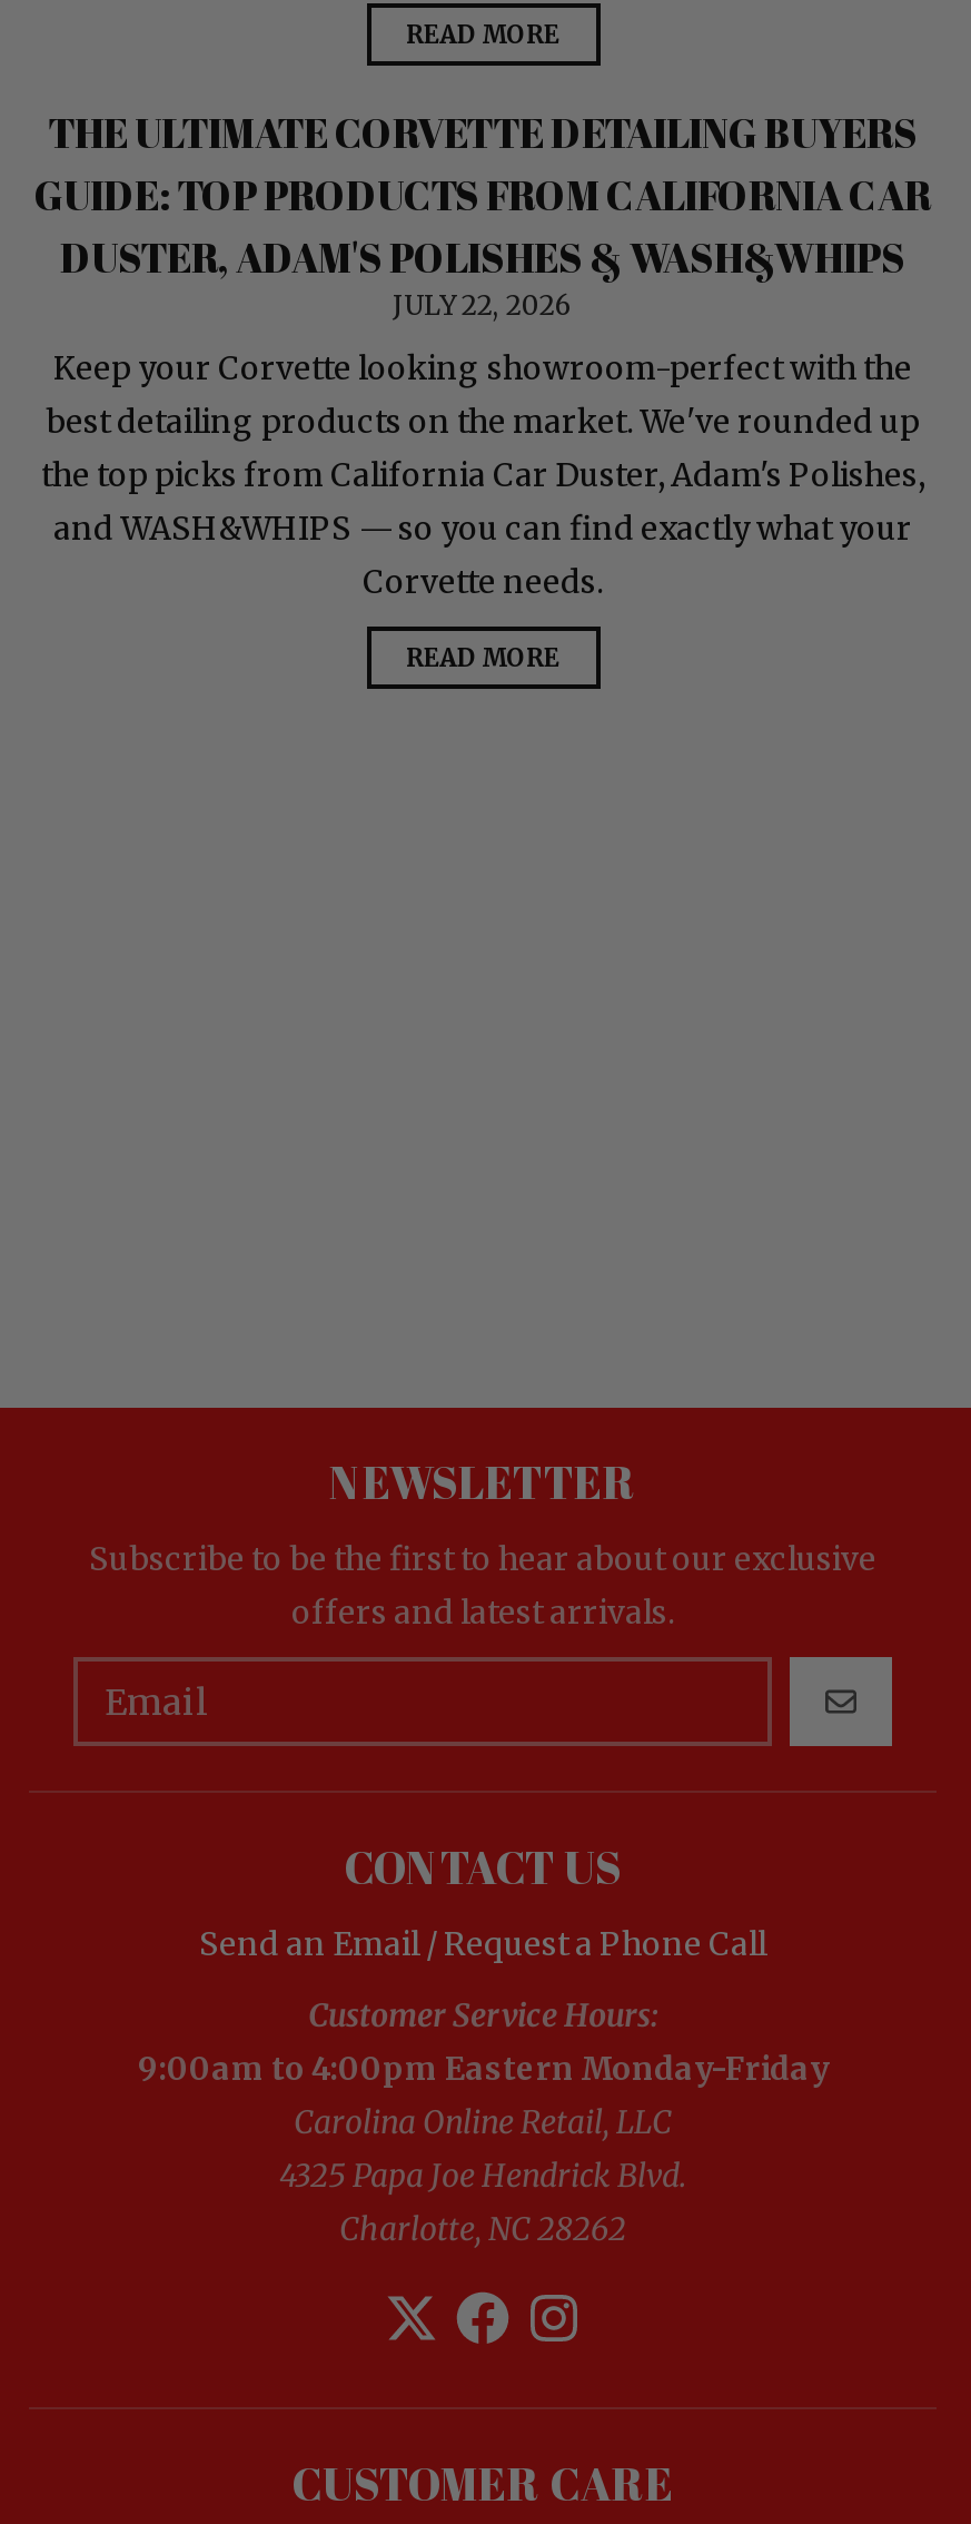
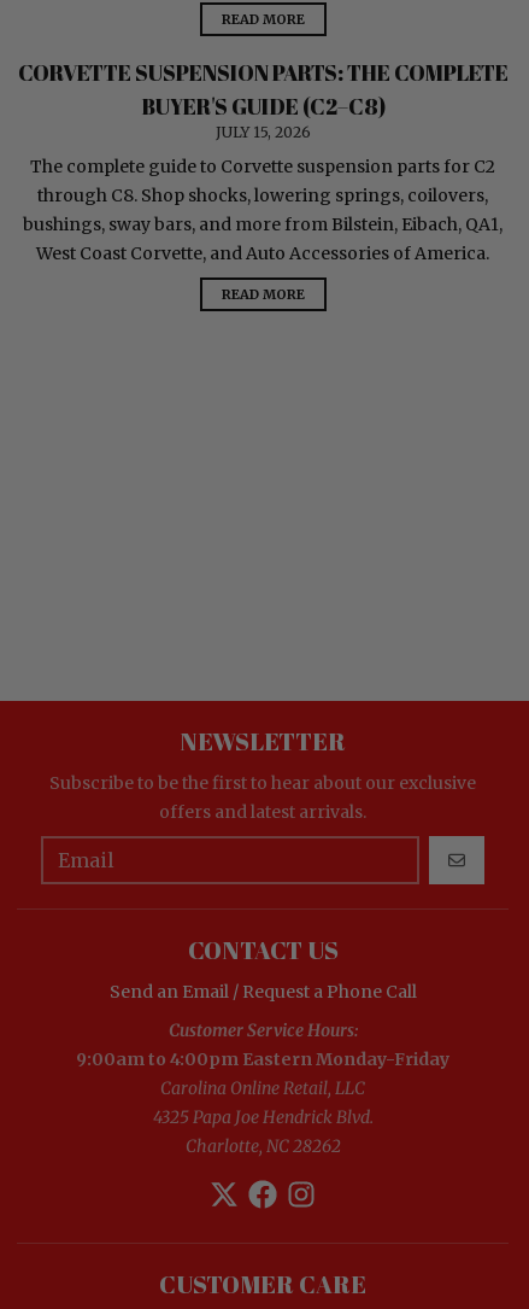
- THE ULTIMATE CORVETTE DETAILING BUYERS
- GUIDE: TOP PRODUCTS FROM CALIFORNIA CAR
- DUSTER, ADAM'S POLISHES & WASH&WHIPS
- JULY 22, 2026
+ CORVETTE SUSPENSION PARTS: THE COMPLETE
+ BUYER'S GUIDE (C2–C8)
+ JULY 15, 2026

- Keep your Corvette looking showroom-perfect with the
- best detailing products on the market. We've rounded up
- the top picks from California Car Duster, Adam's Polishes,
- and WASH&WHIPS — so you can find exactly what your
- Corvette needs.
+ The complete guide to Corvette suspension parts for C2
+ through C8. Shop shocks, lowering springs, coilovers,
+ bushings, sway bars, and more from Bilstein, Eibach, QA1,
+ West Coast Corvette, and Auto Accessories of America.
